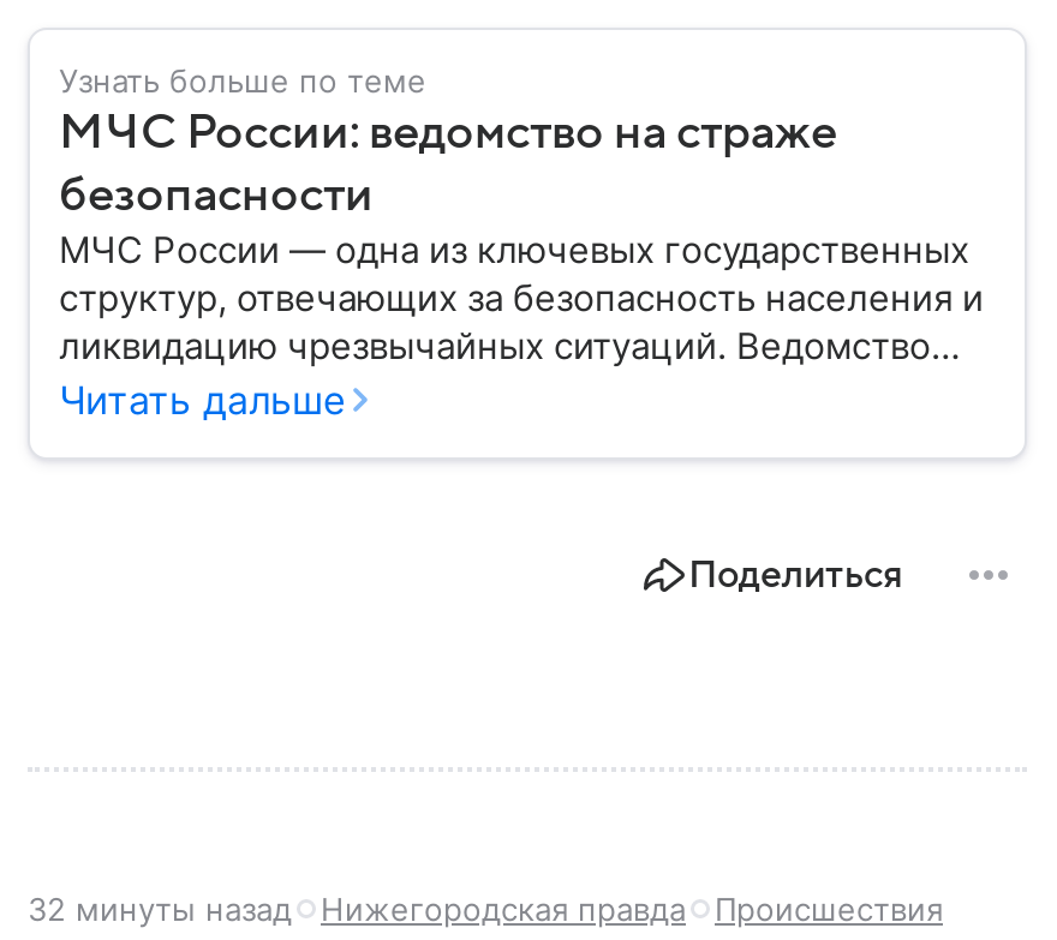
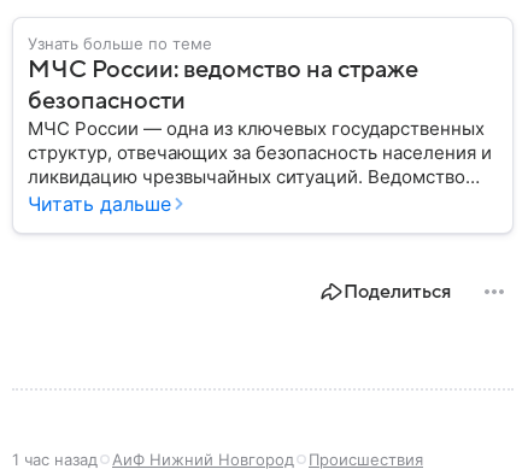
- 32 минуты назад
- Нижегородская правда
+ 1 час назад
+ АиФ Нижний Новгород
